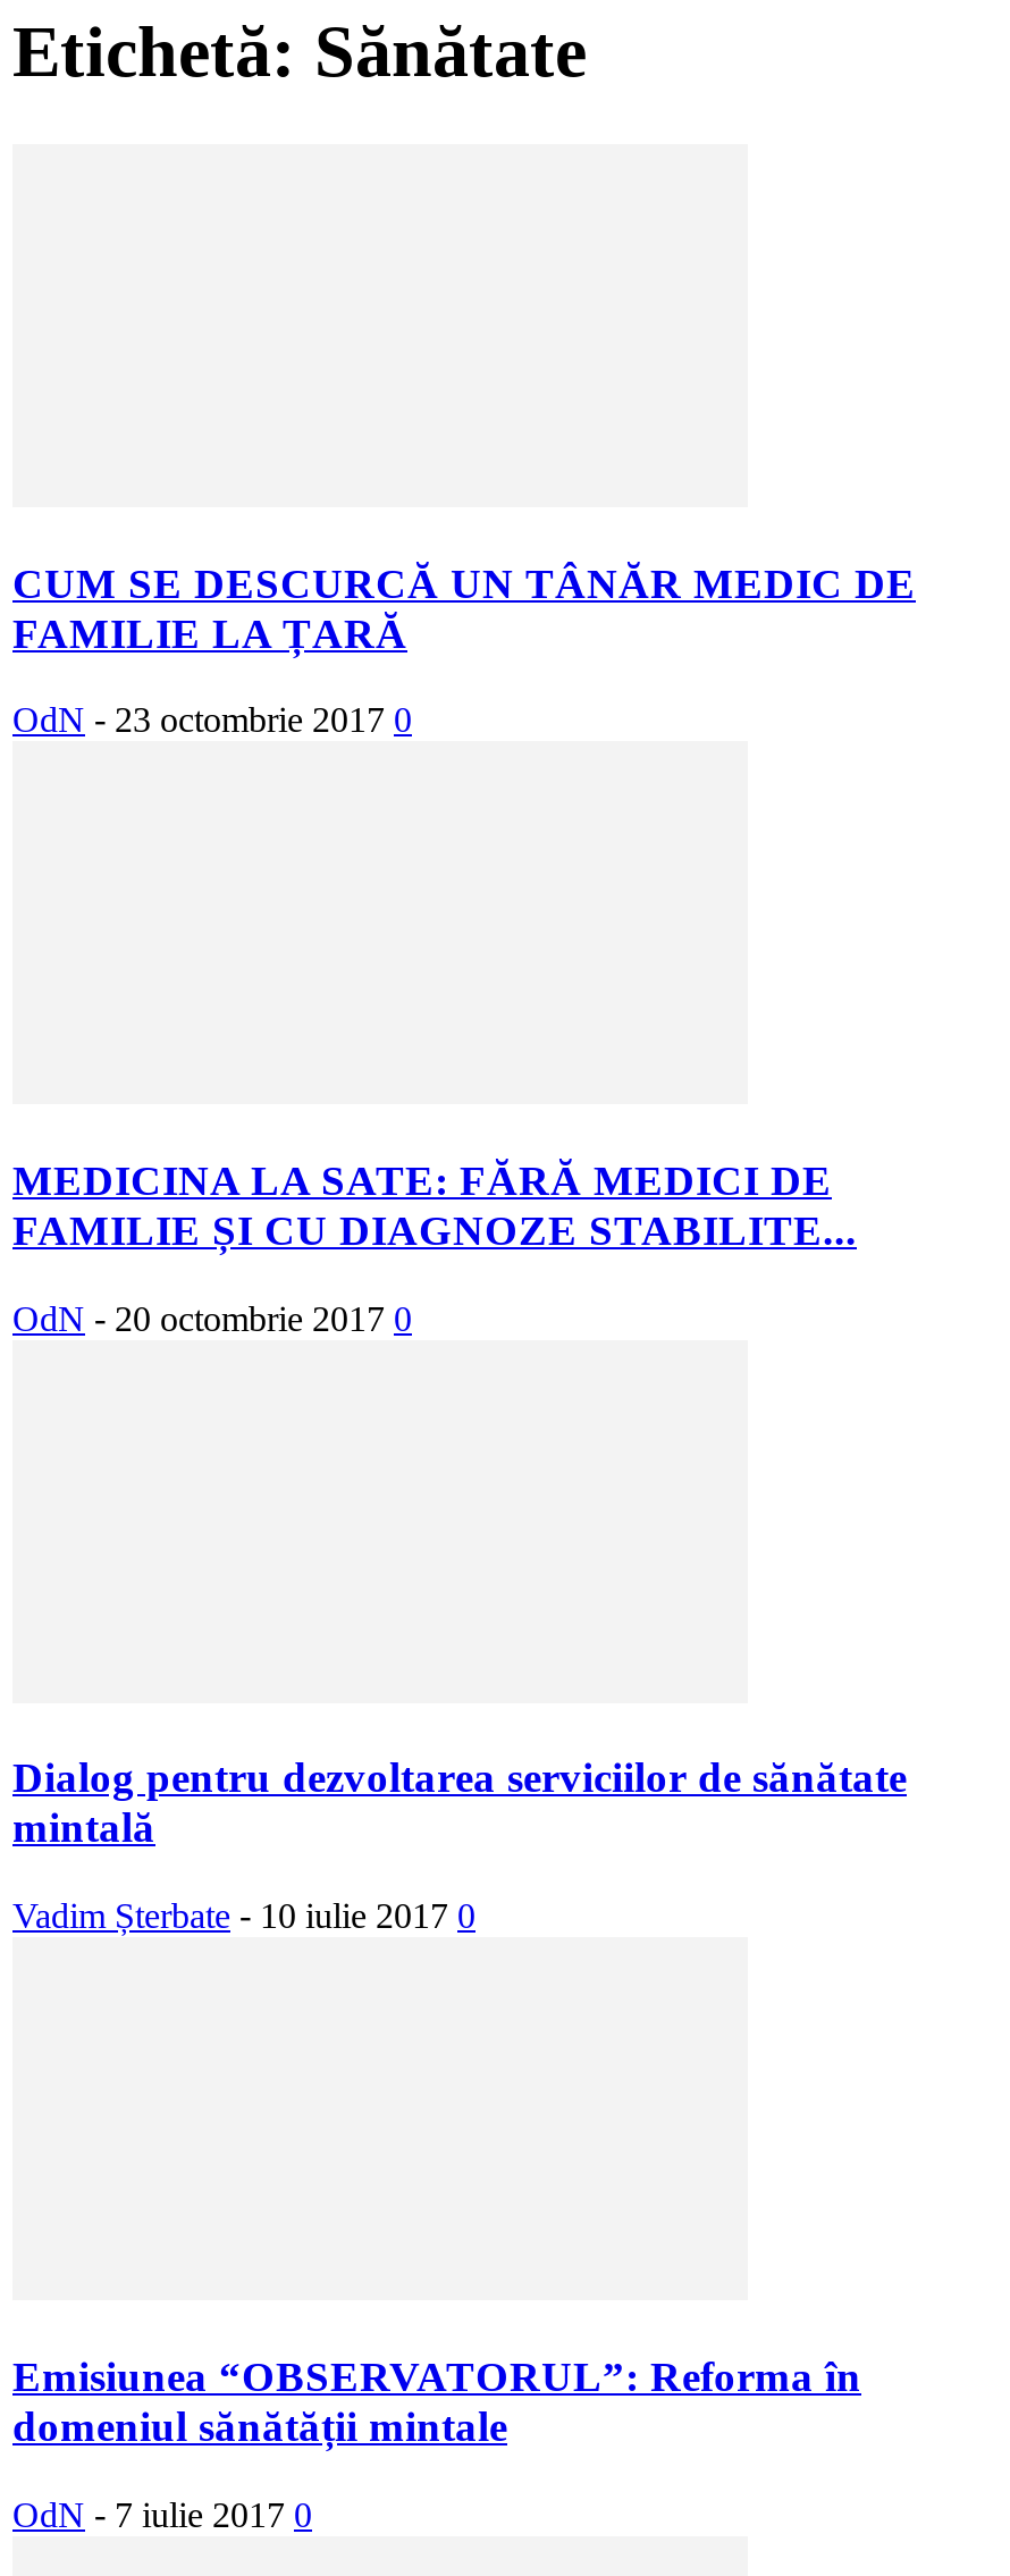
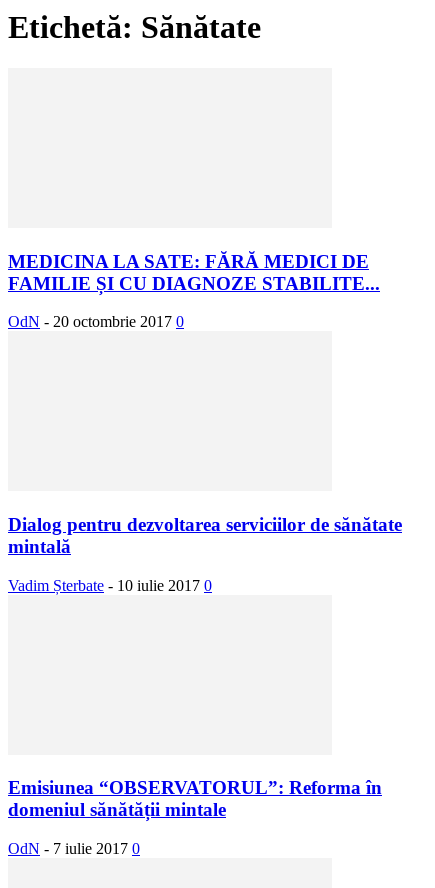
- CUM SE DESCURCĂ UN TÂNĂR MEDIC DE
- FAMILIE LA ȚARĂ
- OdN - 23 octombrie 2017 0
